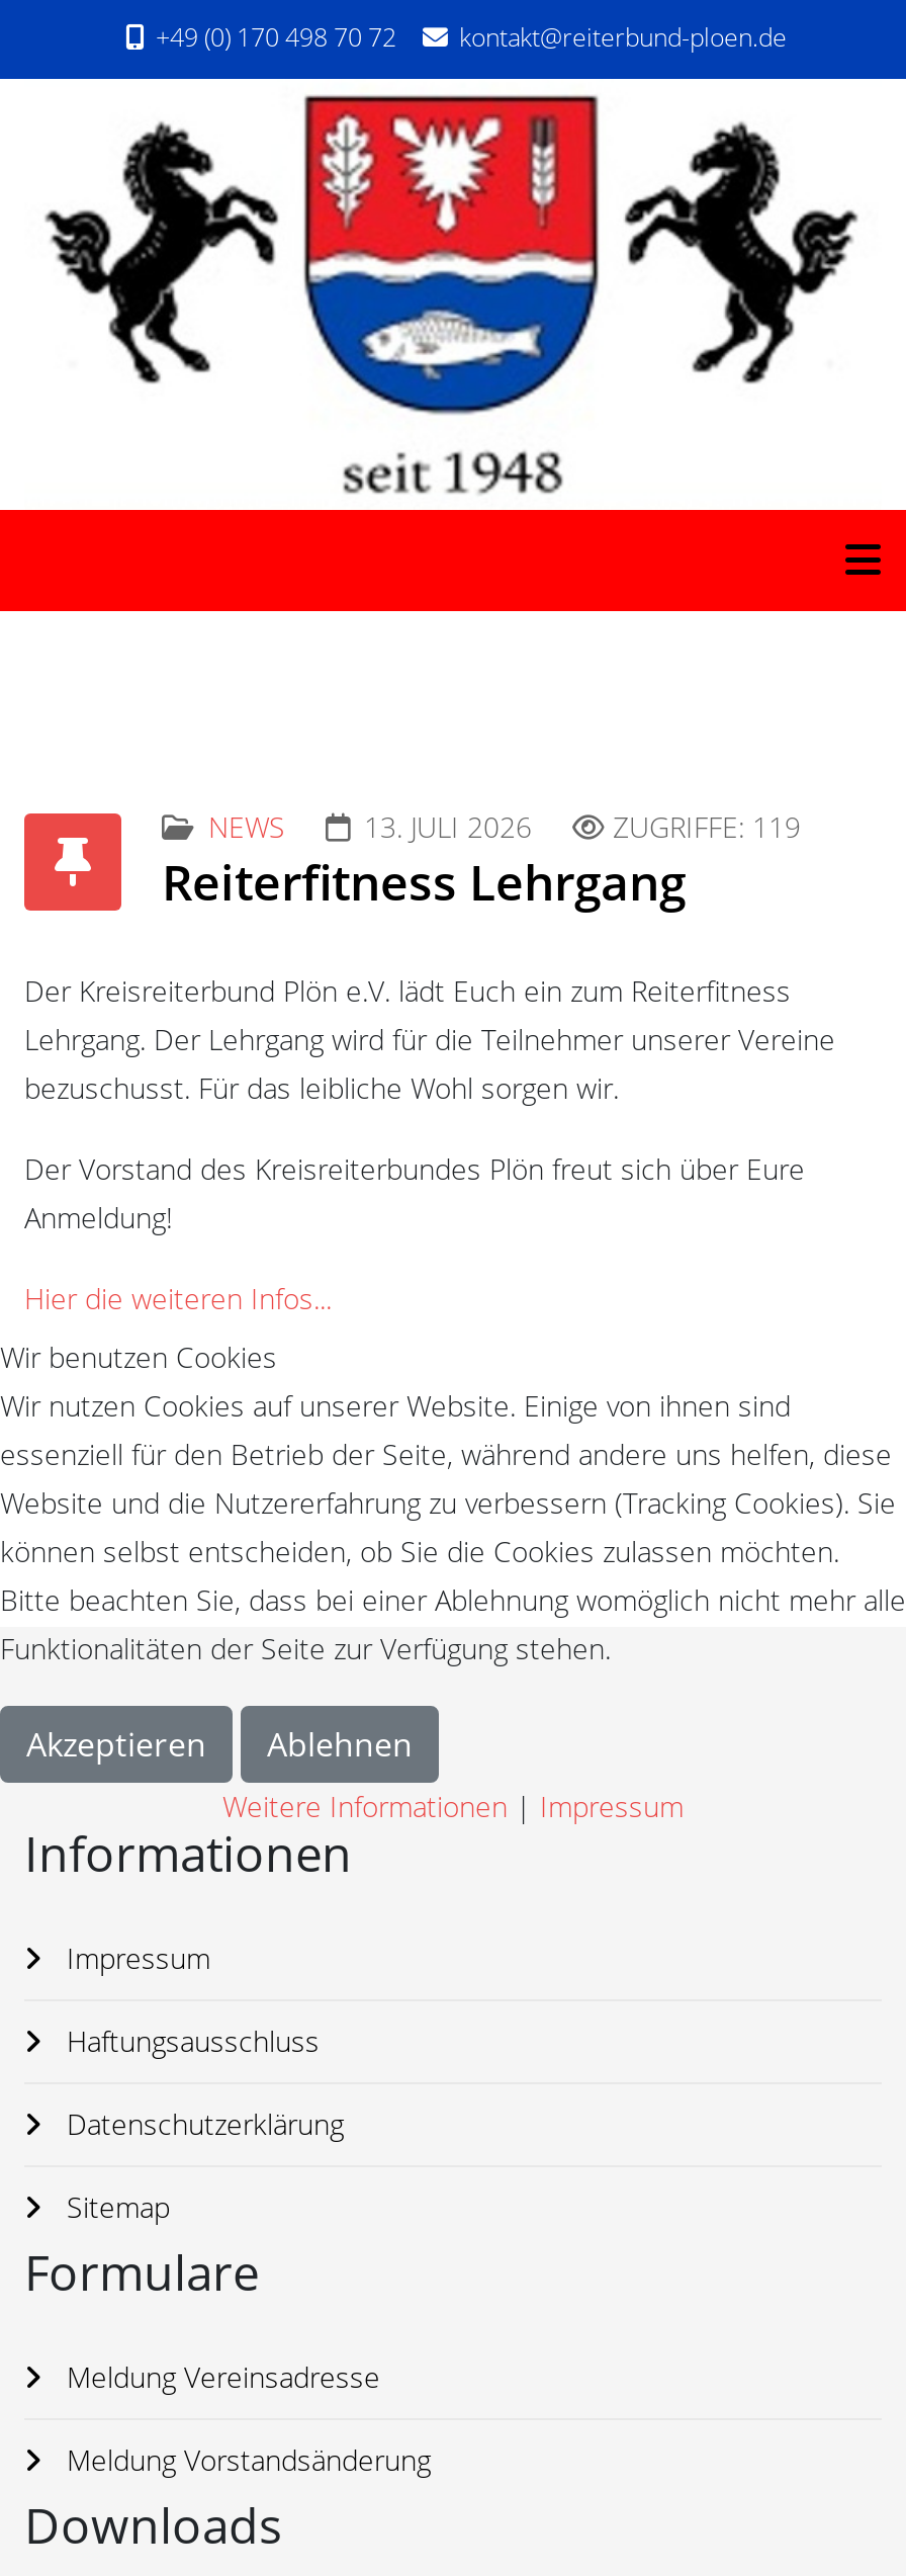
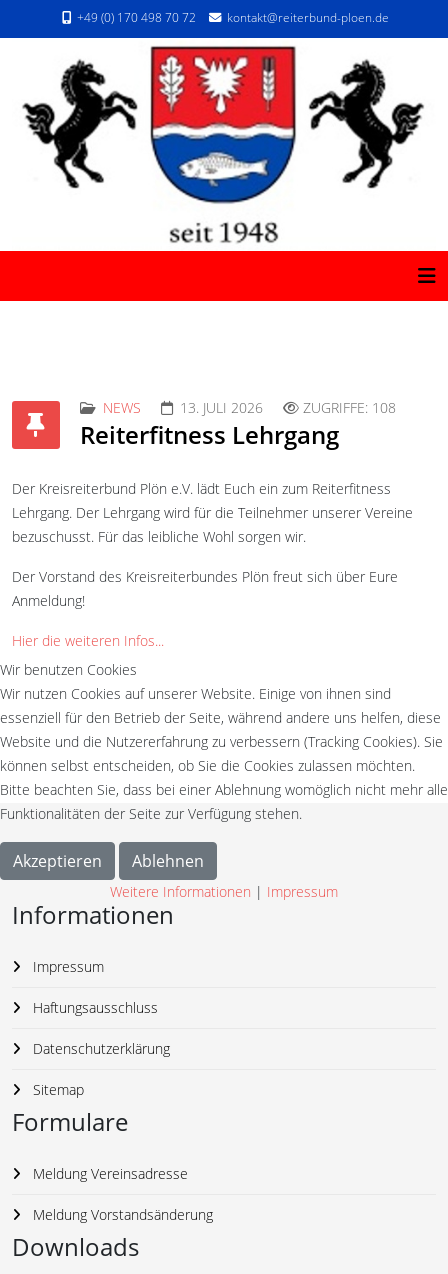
- ZUGRIFFE: 119
+ ZUGRIFFE: 108
